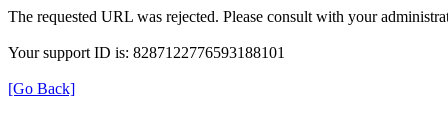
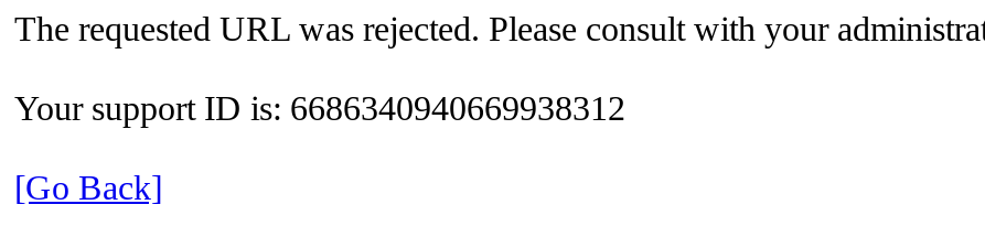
- Your support ID is: 8287122776593188101
+ Your support ID is: 6686340940669938312
